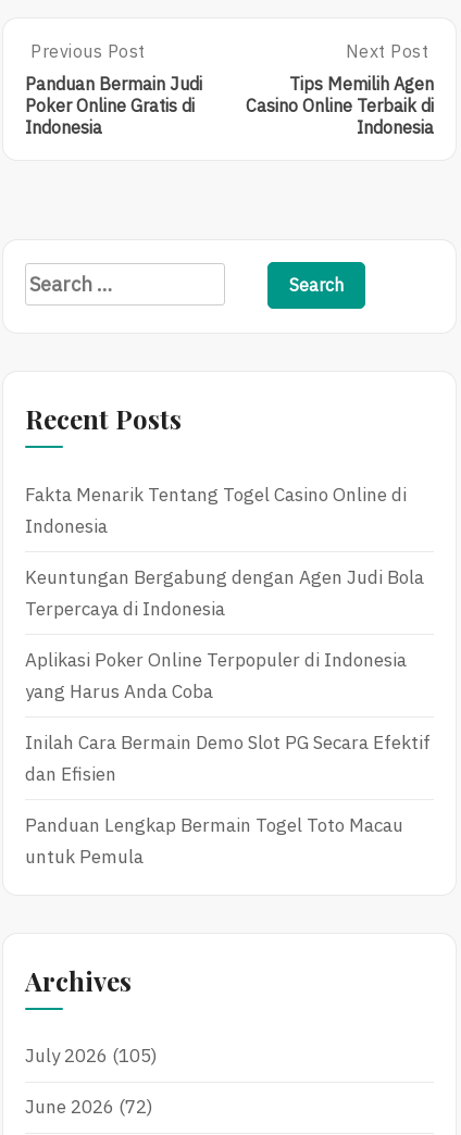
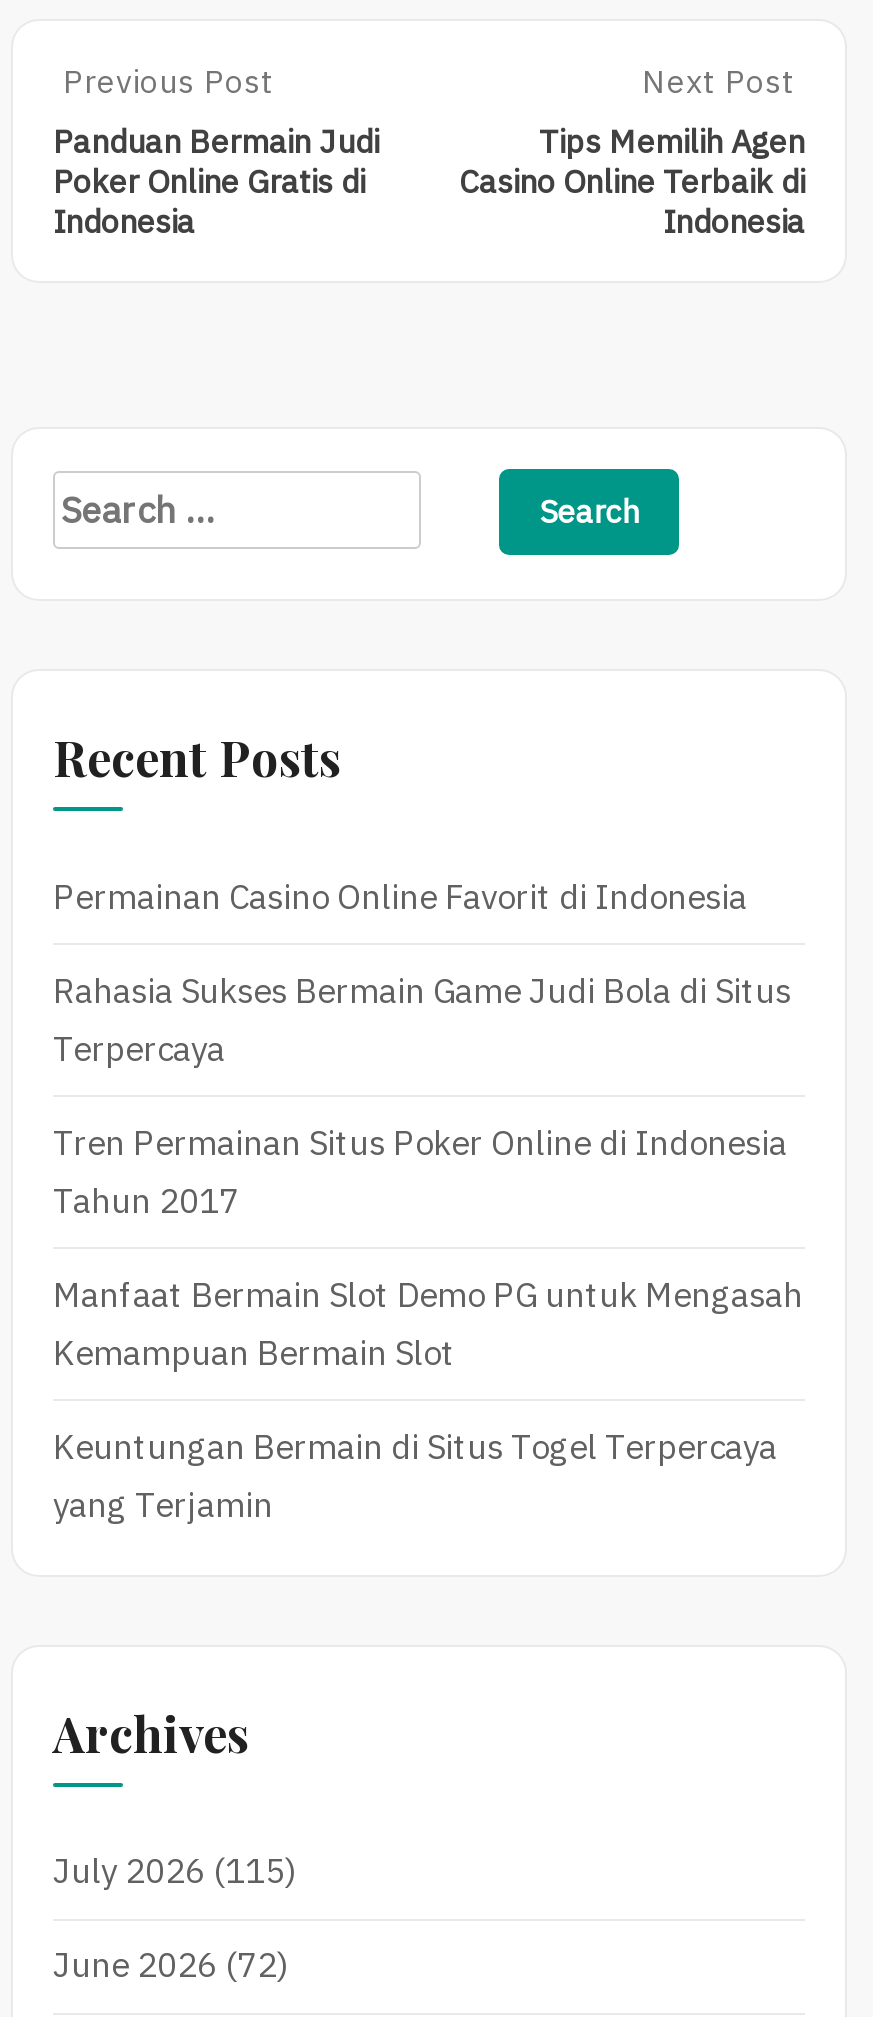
- Fakta Menarik Tentang Togel Casino Online di
- Indonesia
+ Permainan Casino Online Favorit di Indonesia

- Keuntungan Bergabung dengan Agen Judi Bola
- Terpercaya di Indonesia
+ Rahasia Sukses Bermain Game Judi Bola di Situs
+ Terpercaya

- Aplikasi Poker Online Terpopuler di Indonesia
- yang Harus Anda Coba
+ Tren Permainan Situs Poker Online di Indonesia
+ Tahun 2017

- Inilah Cara Bermain Demo Slot PG Secara Efektif
- dan Efisien
+ Manfaat Bermain Slot Demo PG untuk Mengasah
+ Kemampuan Bermain Slot

- Panduan Lengkap Bermain Togel Toto Macau
- untuk Pemula
+ Keuntungan Bermain di Situs Togel Terpercaya
+ yang Terjamin

- July 2026 (105)
+ July 2026 (115)
